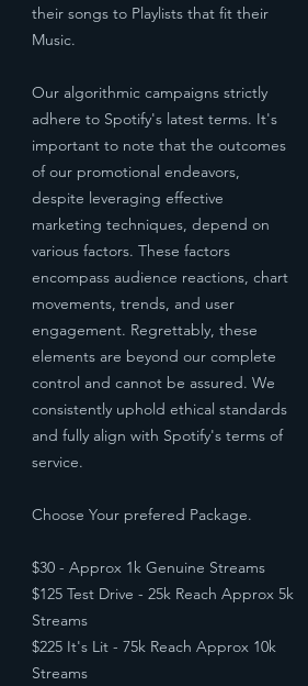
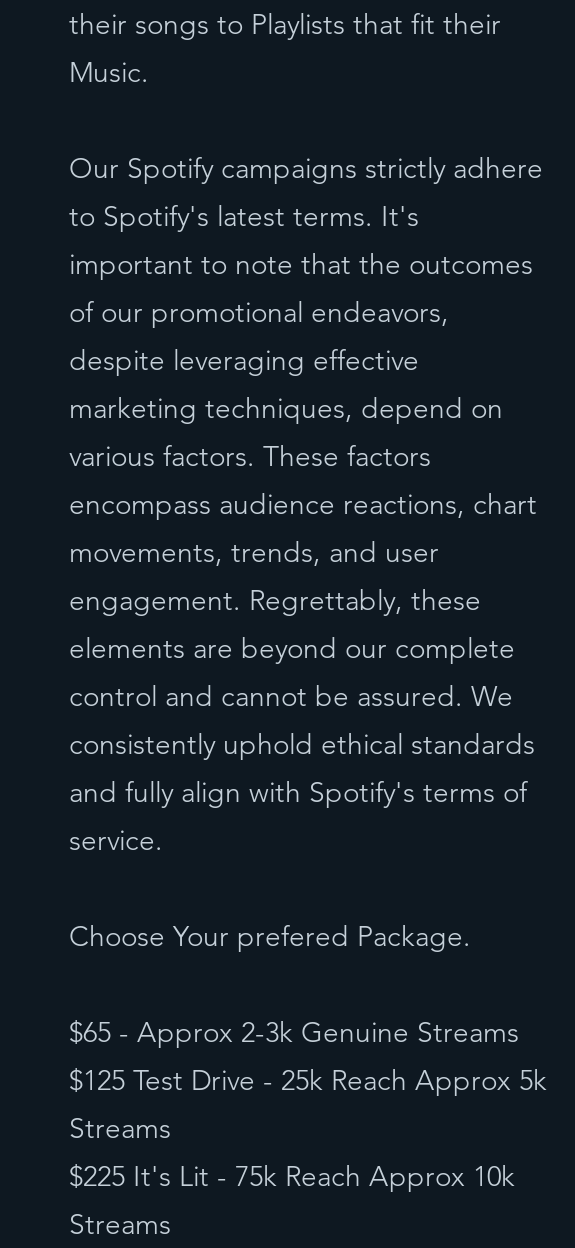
- Our algorithmic campaigns strictly
- adhere to Spotify's latest terms. It's
+ Our Spotify campaigns strictly adhere
+ to Spotify's latest terms. It's

- $30 - Approx 1k Genuine Streams
+ $65 - Approx 2-3k Genuine Streams
